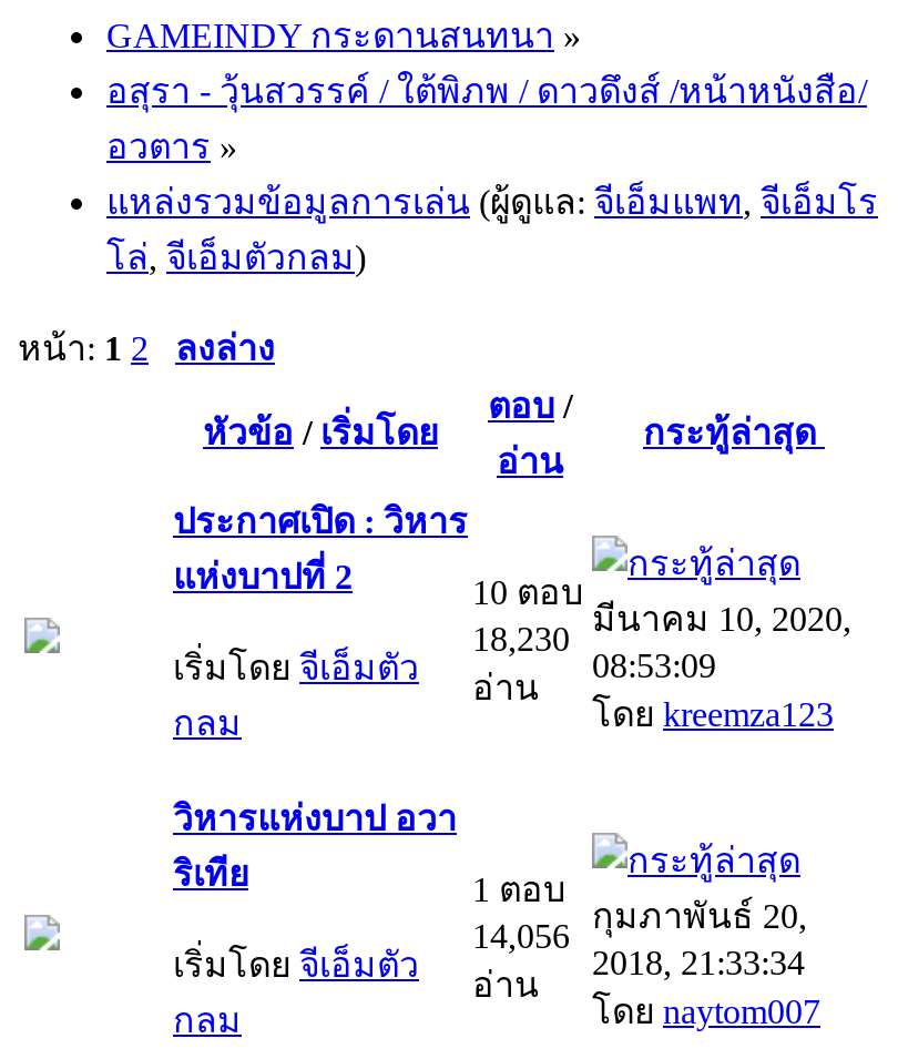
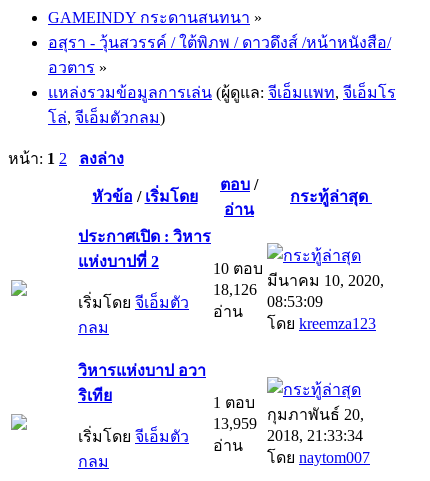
- 18,230
+ 18,126

- 14,056
+ 13,959
